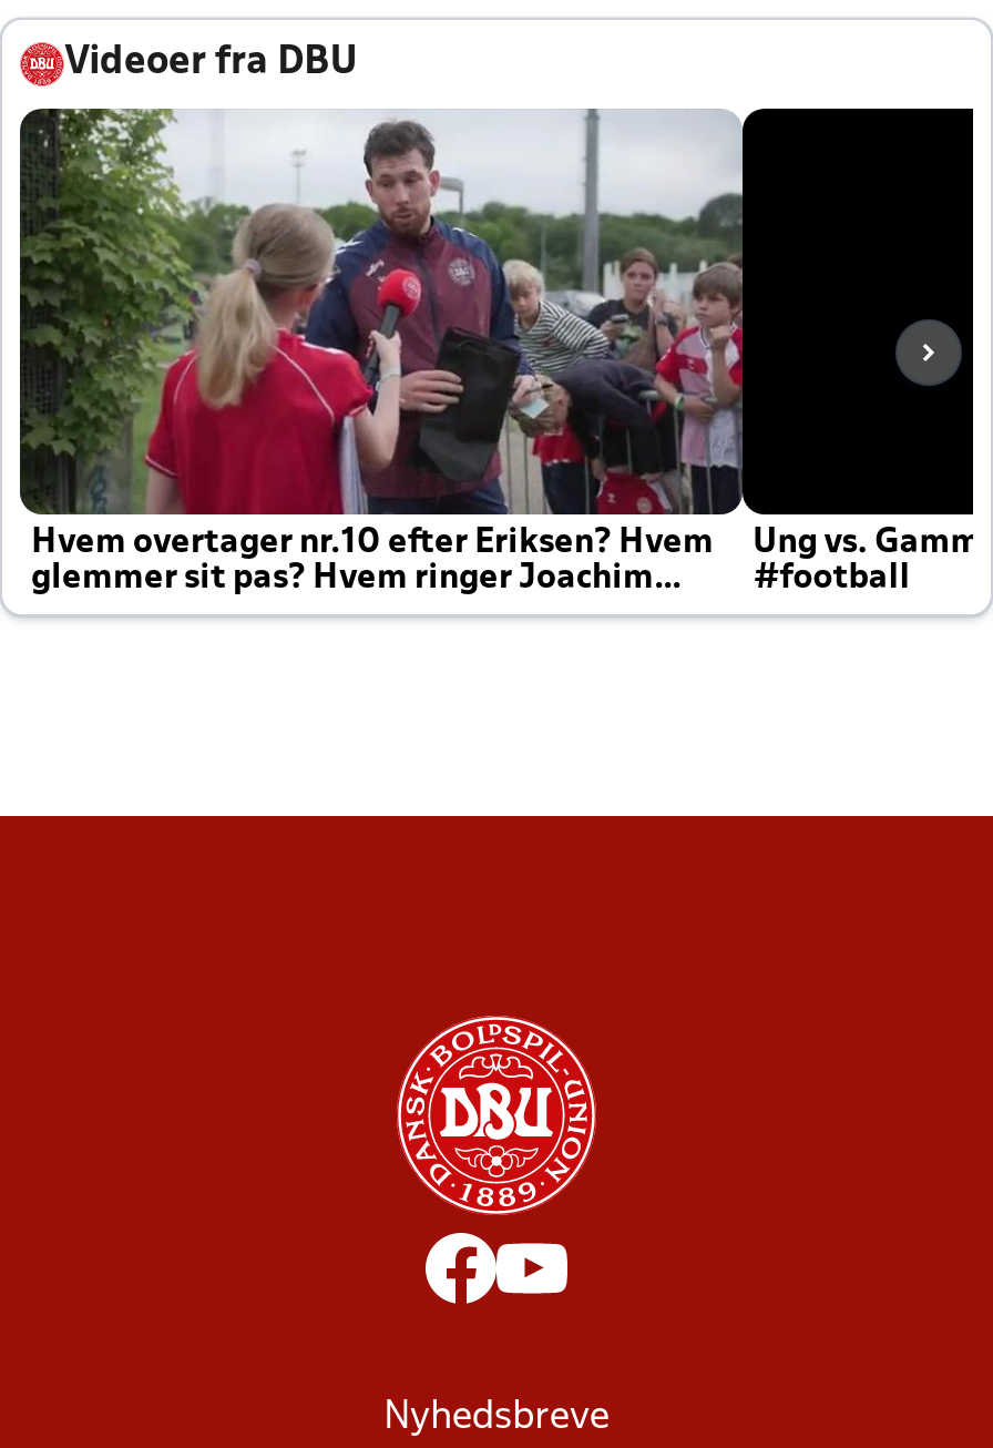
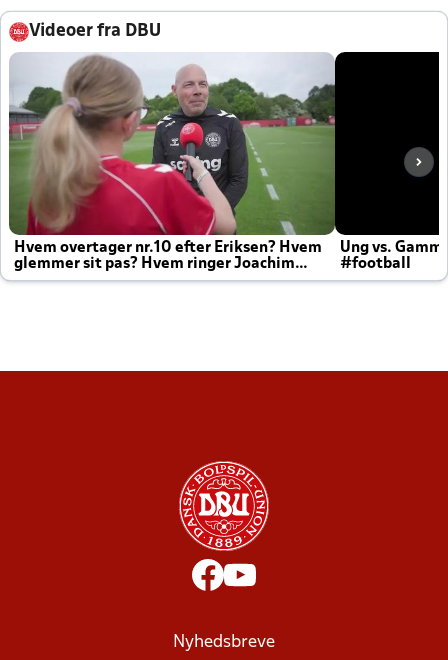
- [image]
+ [image]
